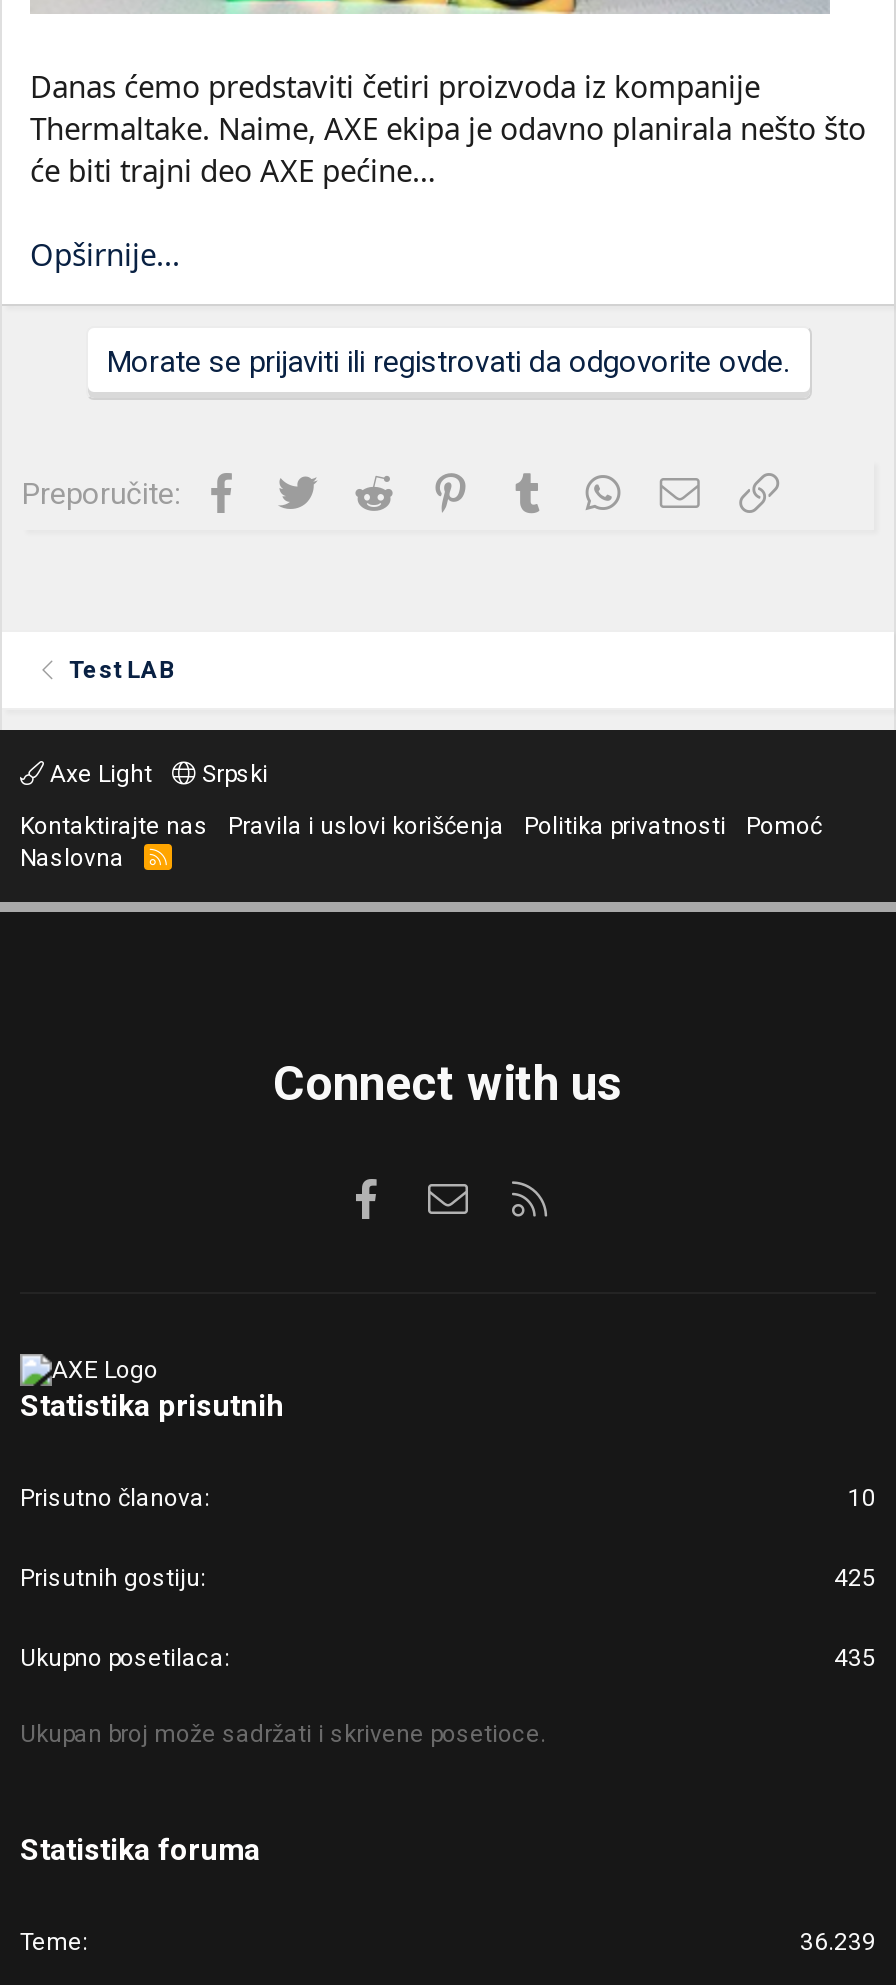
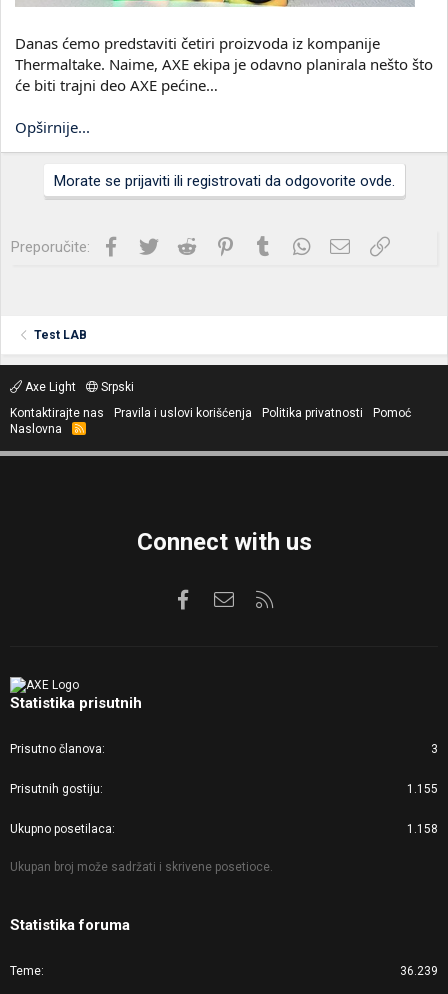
- 10
+ 3

- 425
+ 1.155

- 435
+ 1.158
